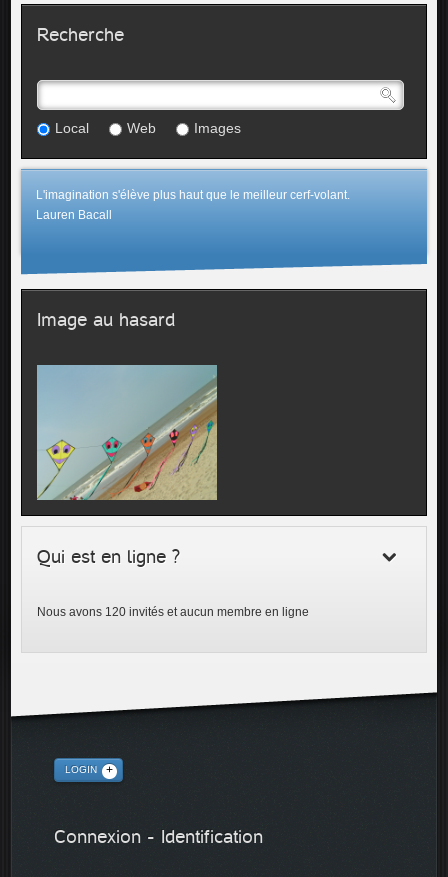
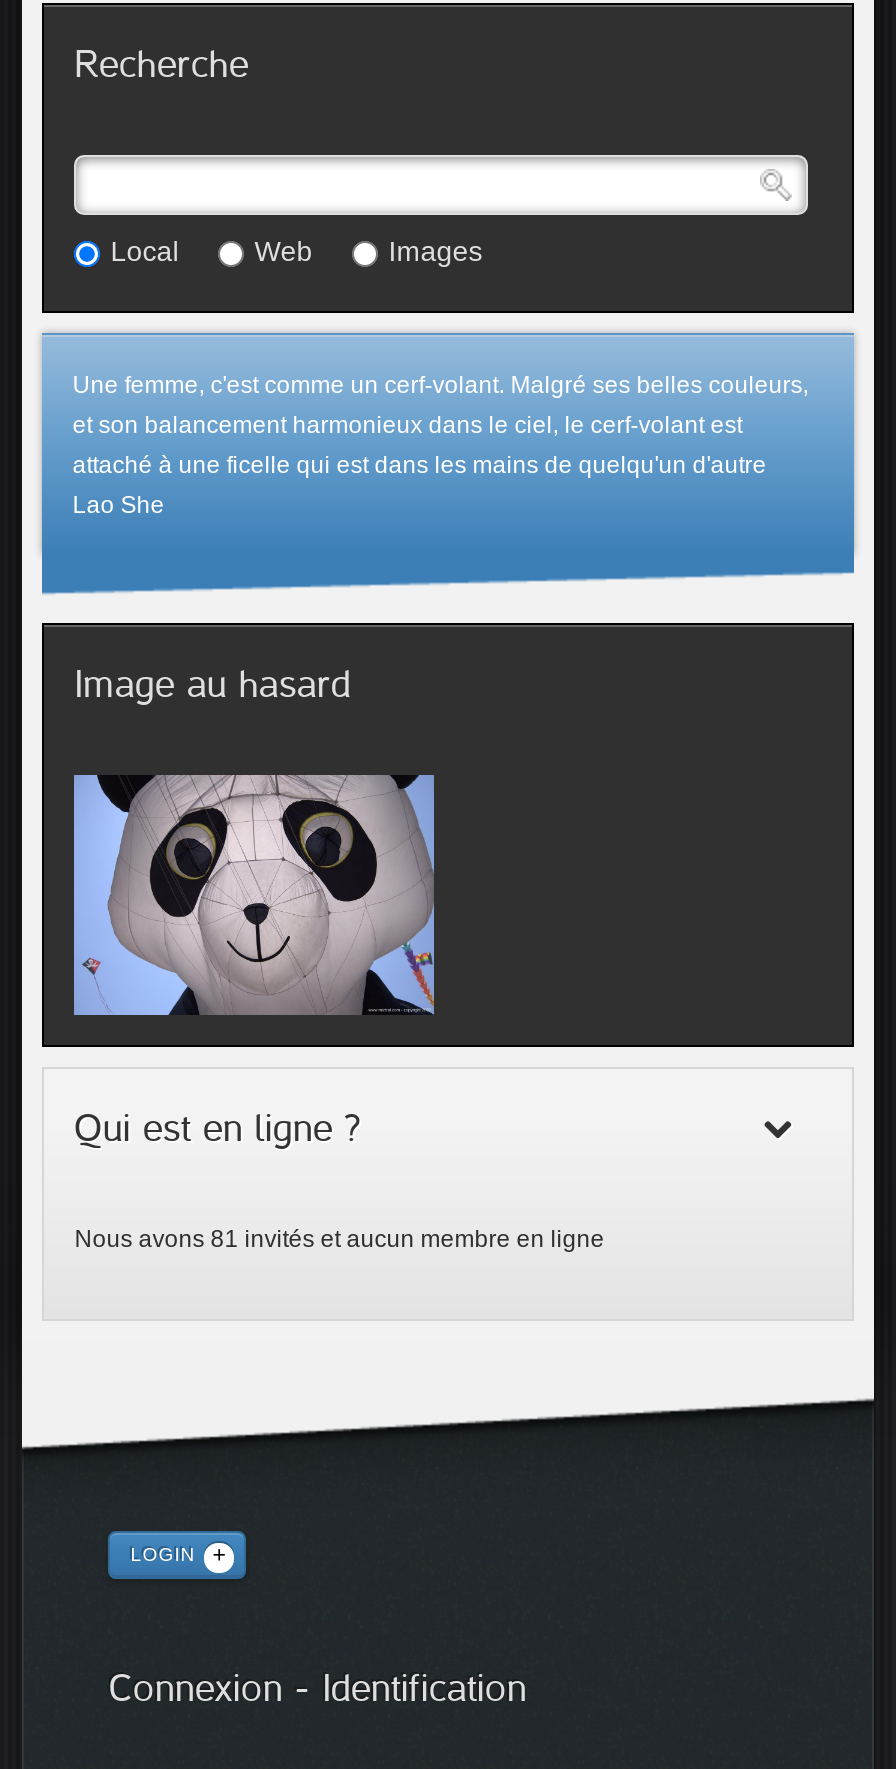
- L'imagination s'élève plus haut que le meilleur cerf-volant.
- Lauren Bacall
+ Une femme, c'est comme un cerf-volant. Malgré ses belles couleurs,
+ et son balancement harmonieux dans le ciel, le cerf-volant est
+ attaché à une ficelle qui est dans les mains de quelqu'un d'autre
+ Lao She

- [image]
+ [image]

- Nous avons 120 invités et aucun membre en ligne
+ Nous avons 81 invités et aucun membre en ligne
